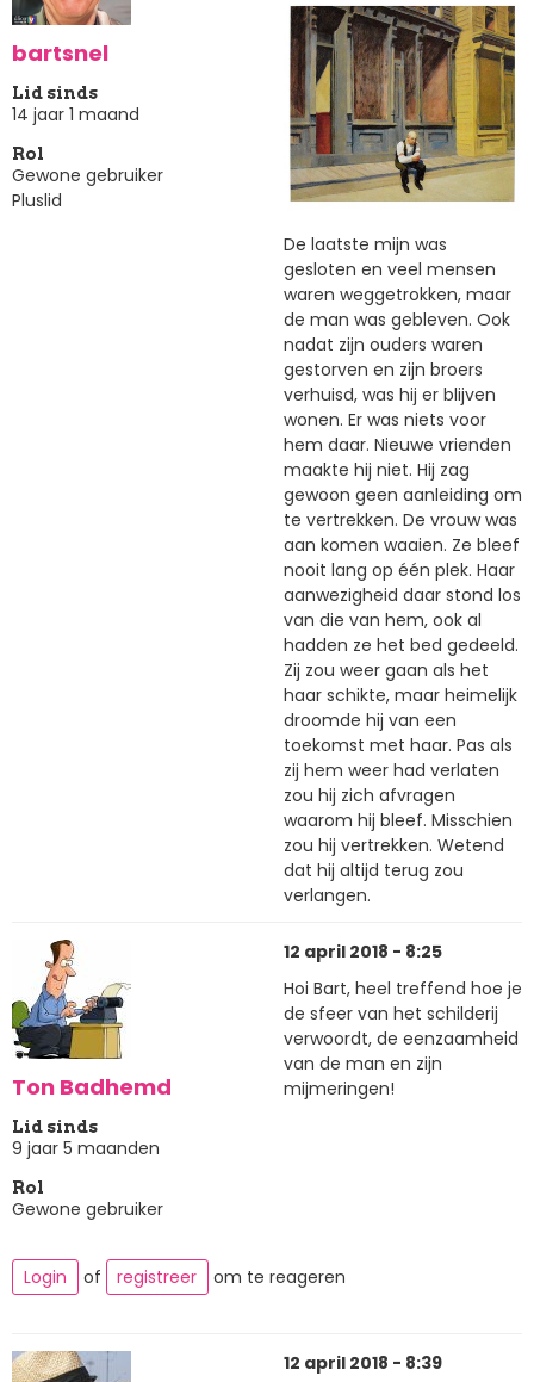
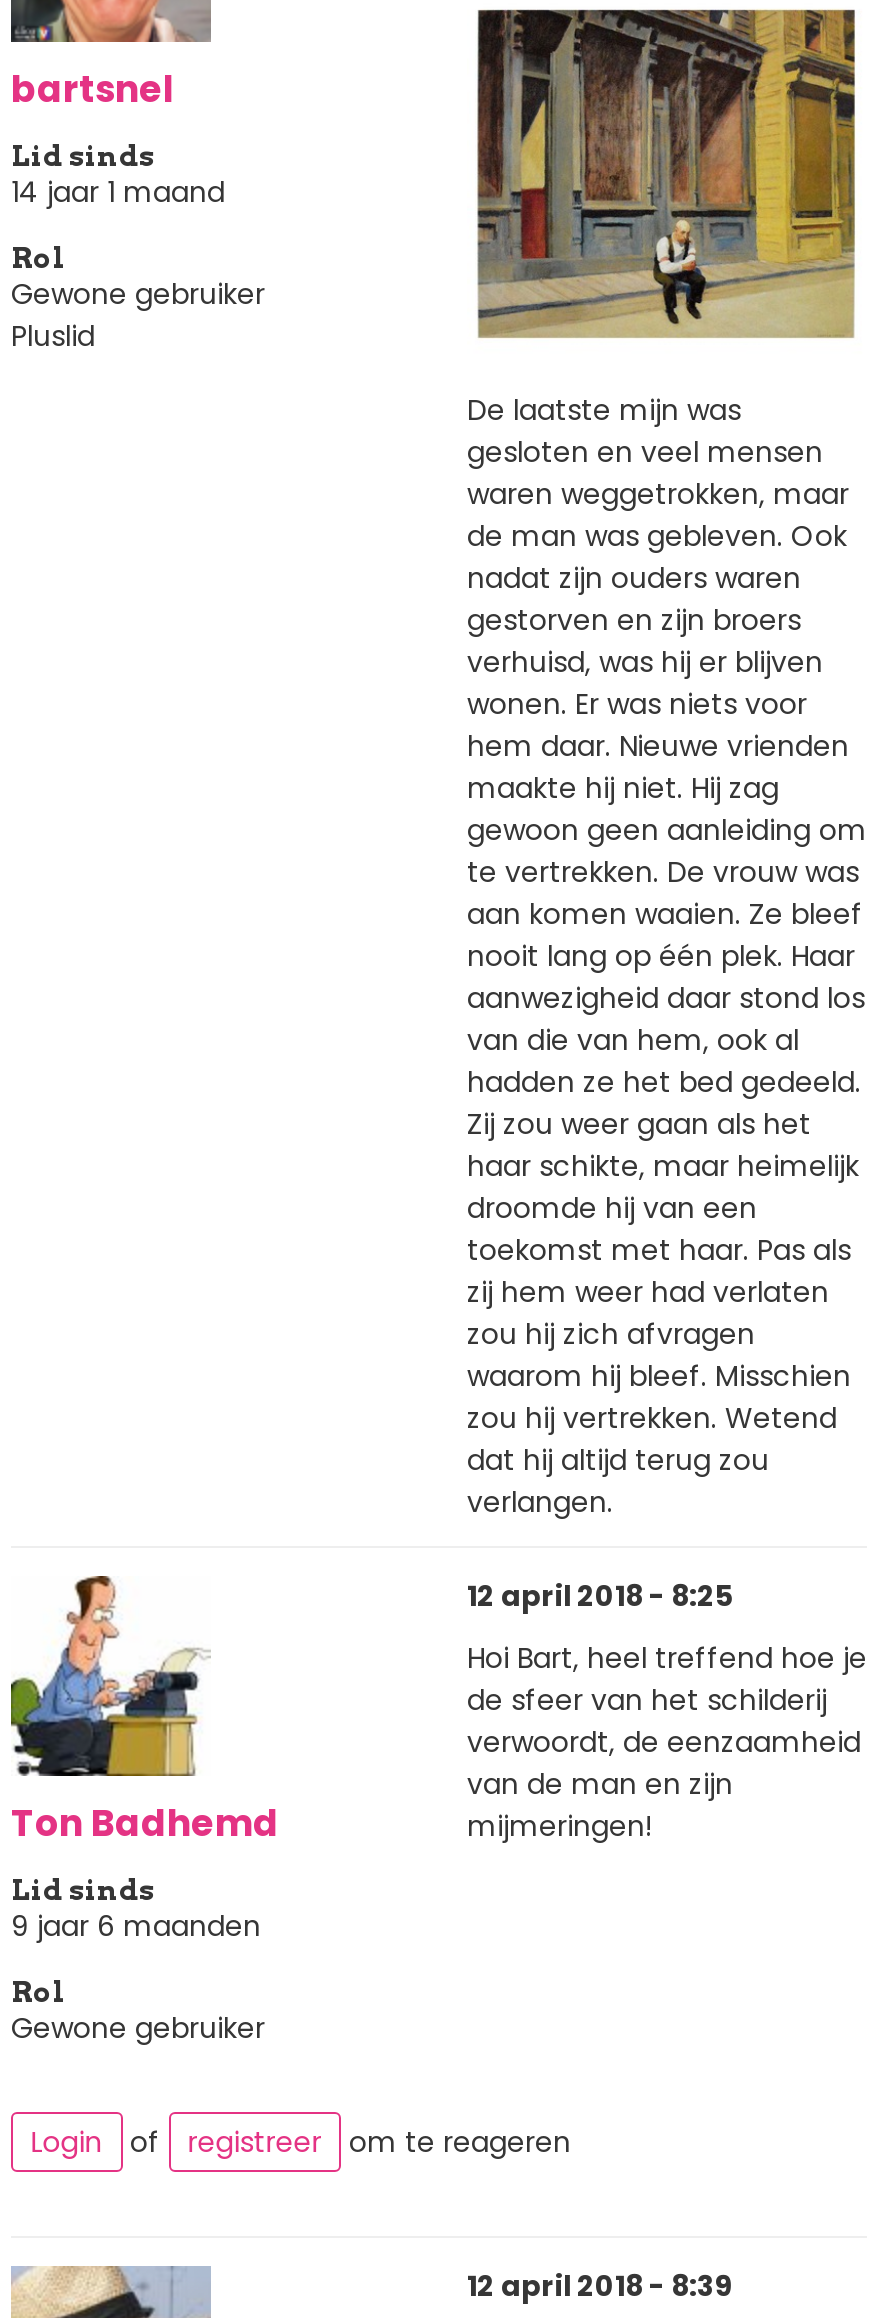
- 9 jaar 5 maanden
+ 9 jaar 6 maanden
